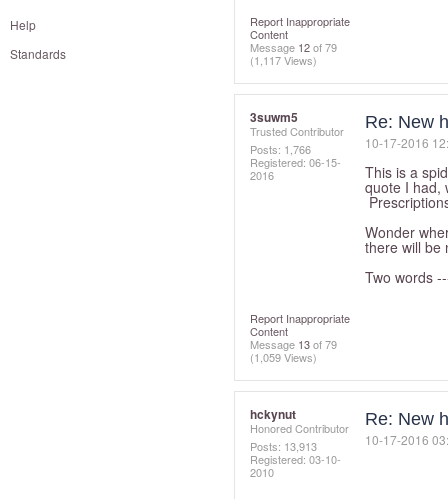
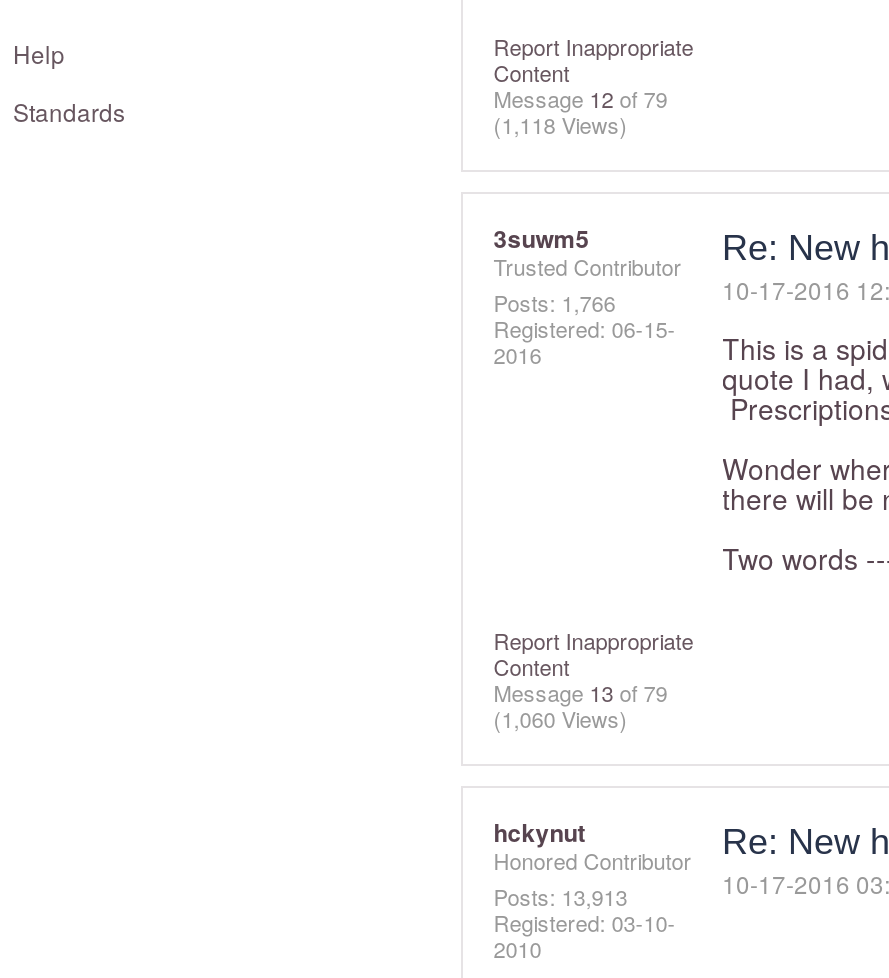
- (1,117 Views)
+ (1,118 Views)

- (1,059 Views)
+ (1,060 Views)
